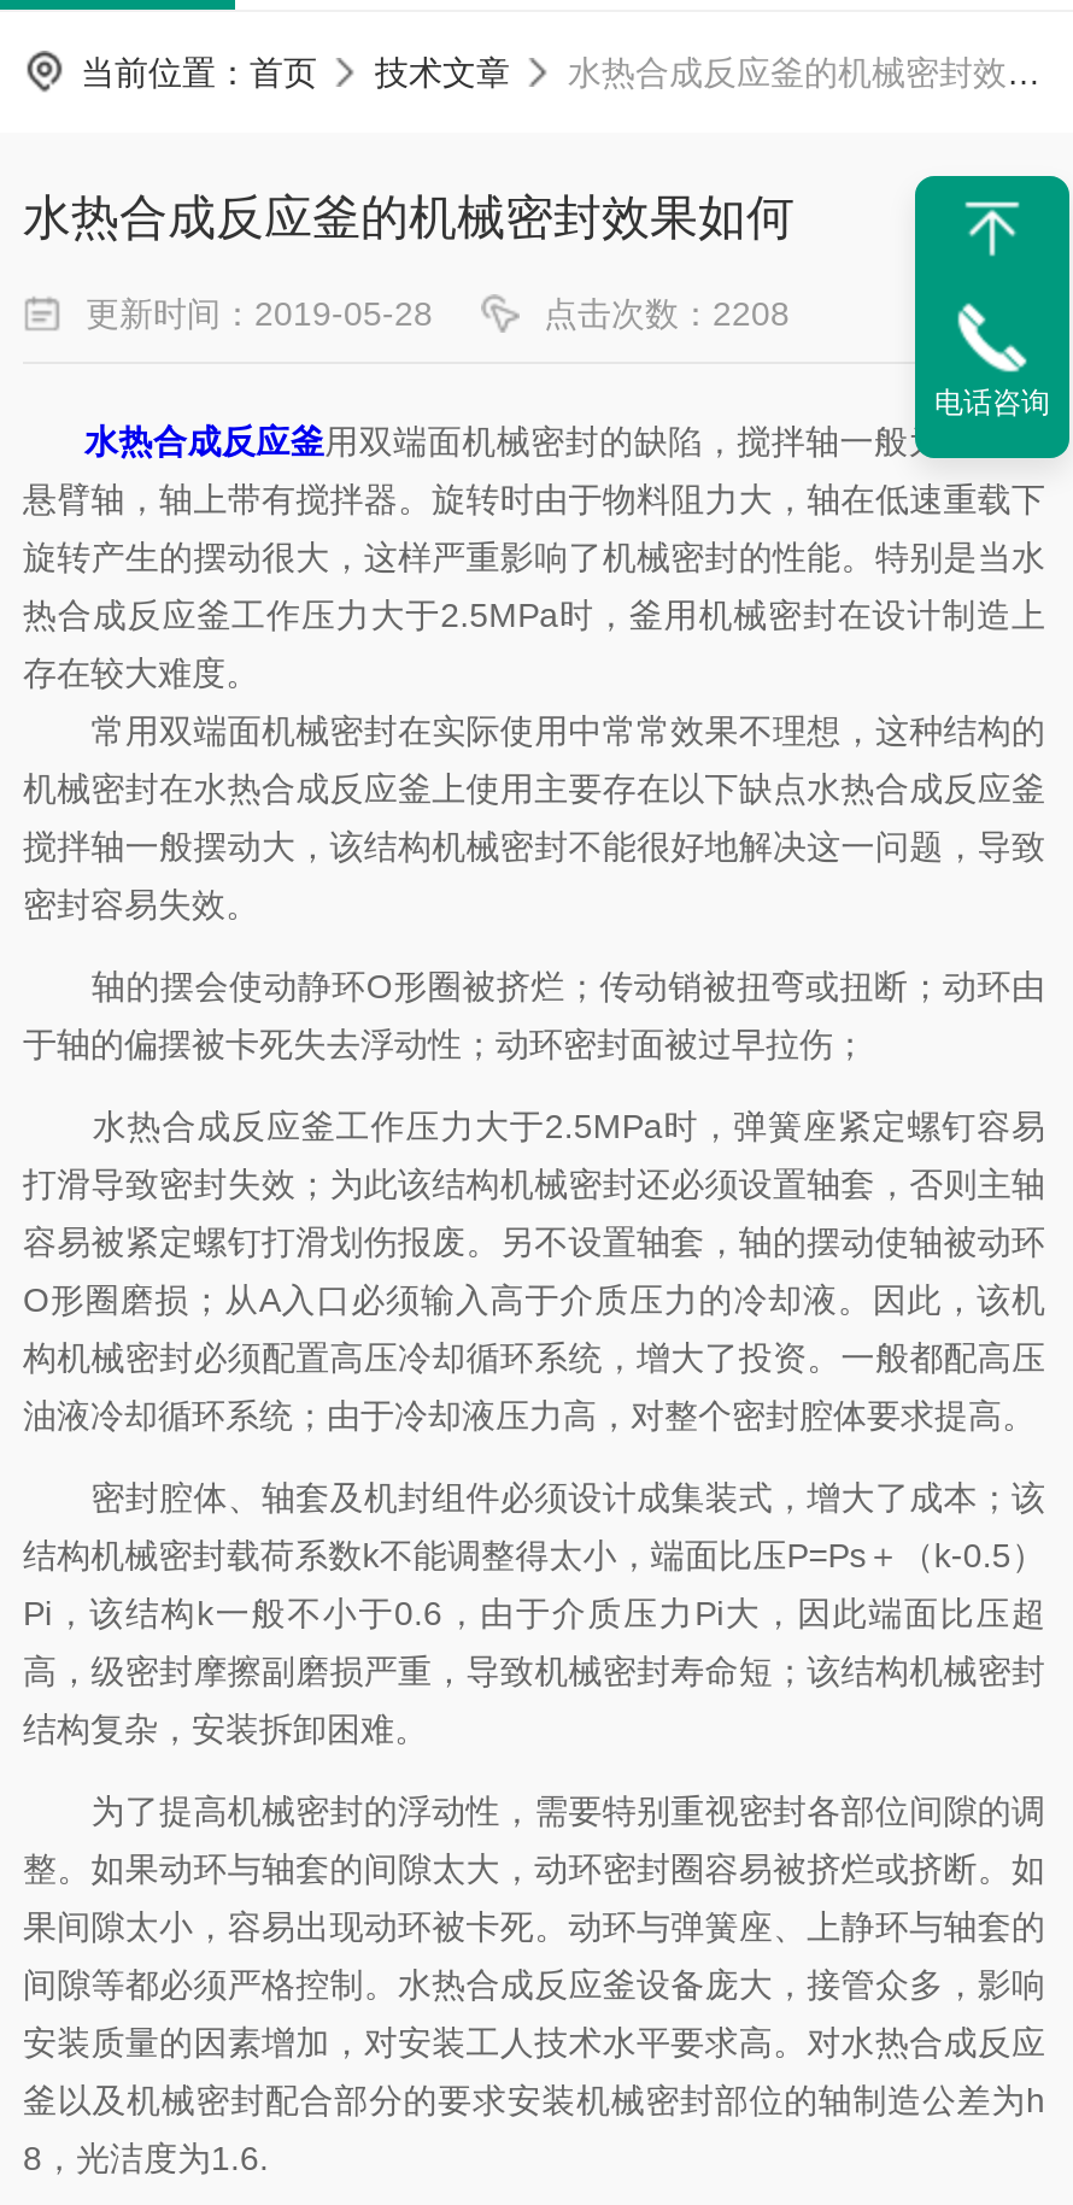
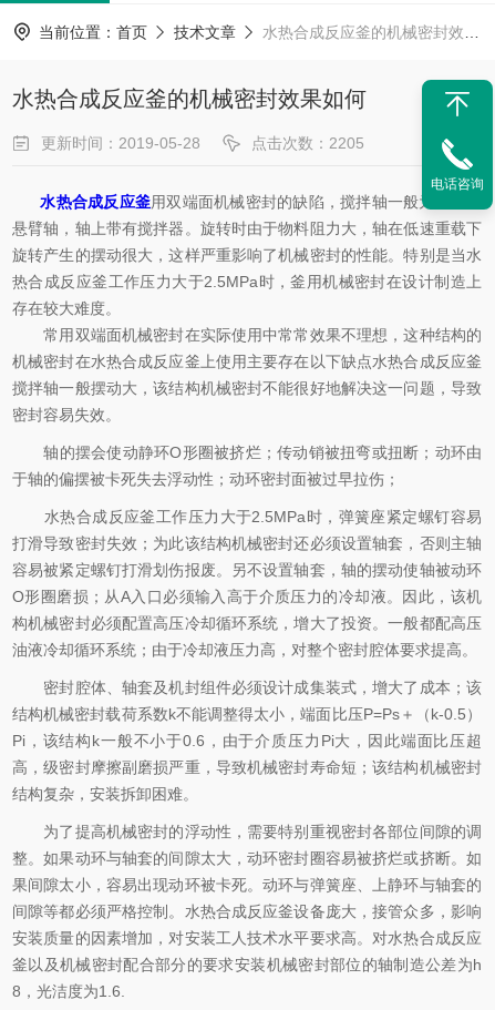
- 点击次数：2208
+ 点击次数：2205
